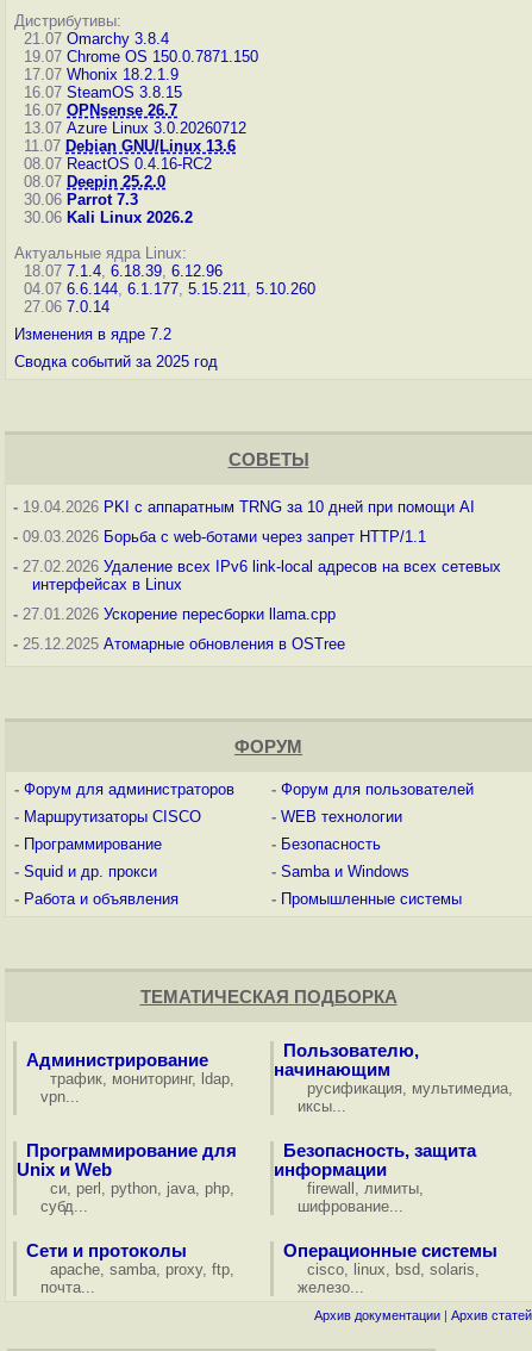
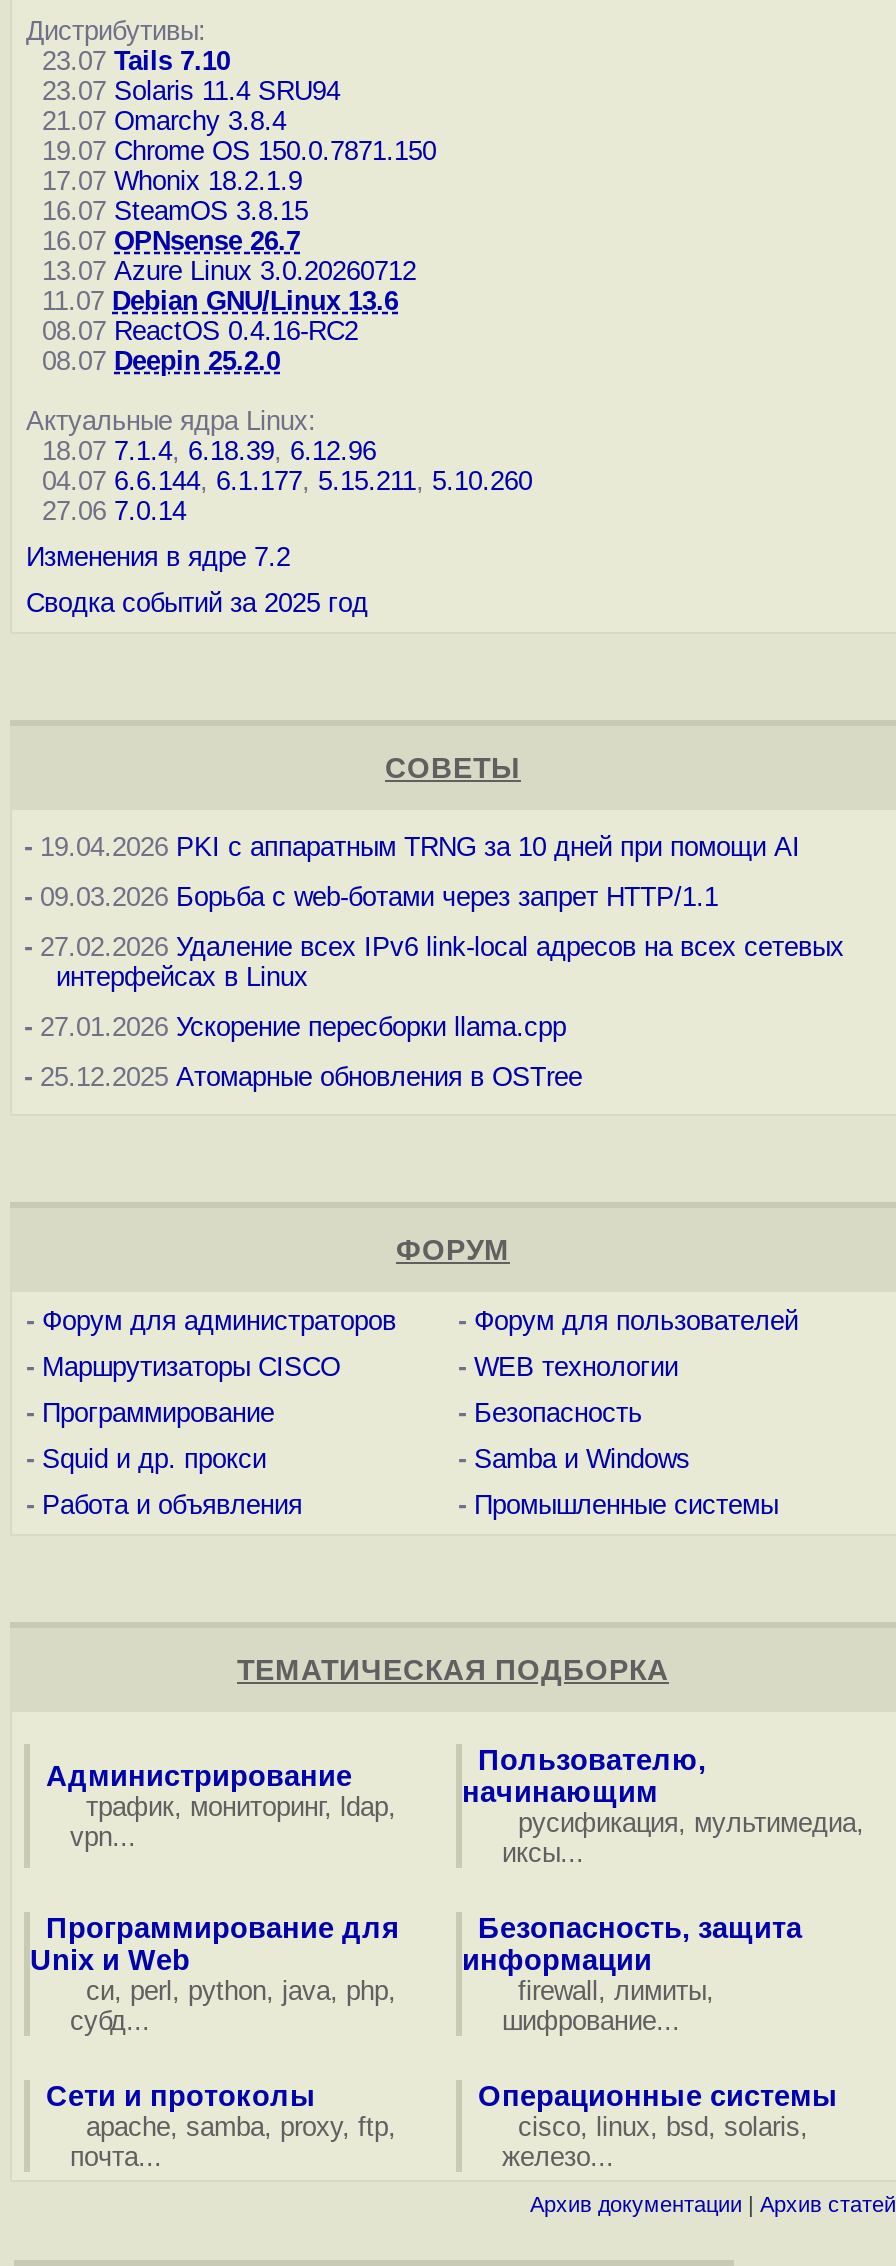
+ 23.07 Tails 7.10
+ 23.07 Solaris 11.4 SRU94

moved down: 21.07 Omarchy 3.8.4 | 19.07 Chrome OS 150.0.7871.150 | 17.07 Whonix 18.2.1.9 | ... | 08.07 ReactOS 0.4.16-RC2 | 08.07 Deepin 25.2.0

- 30.06 Parrot 7.3
- 30.06 Kali Linux 2026.2
